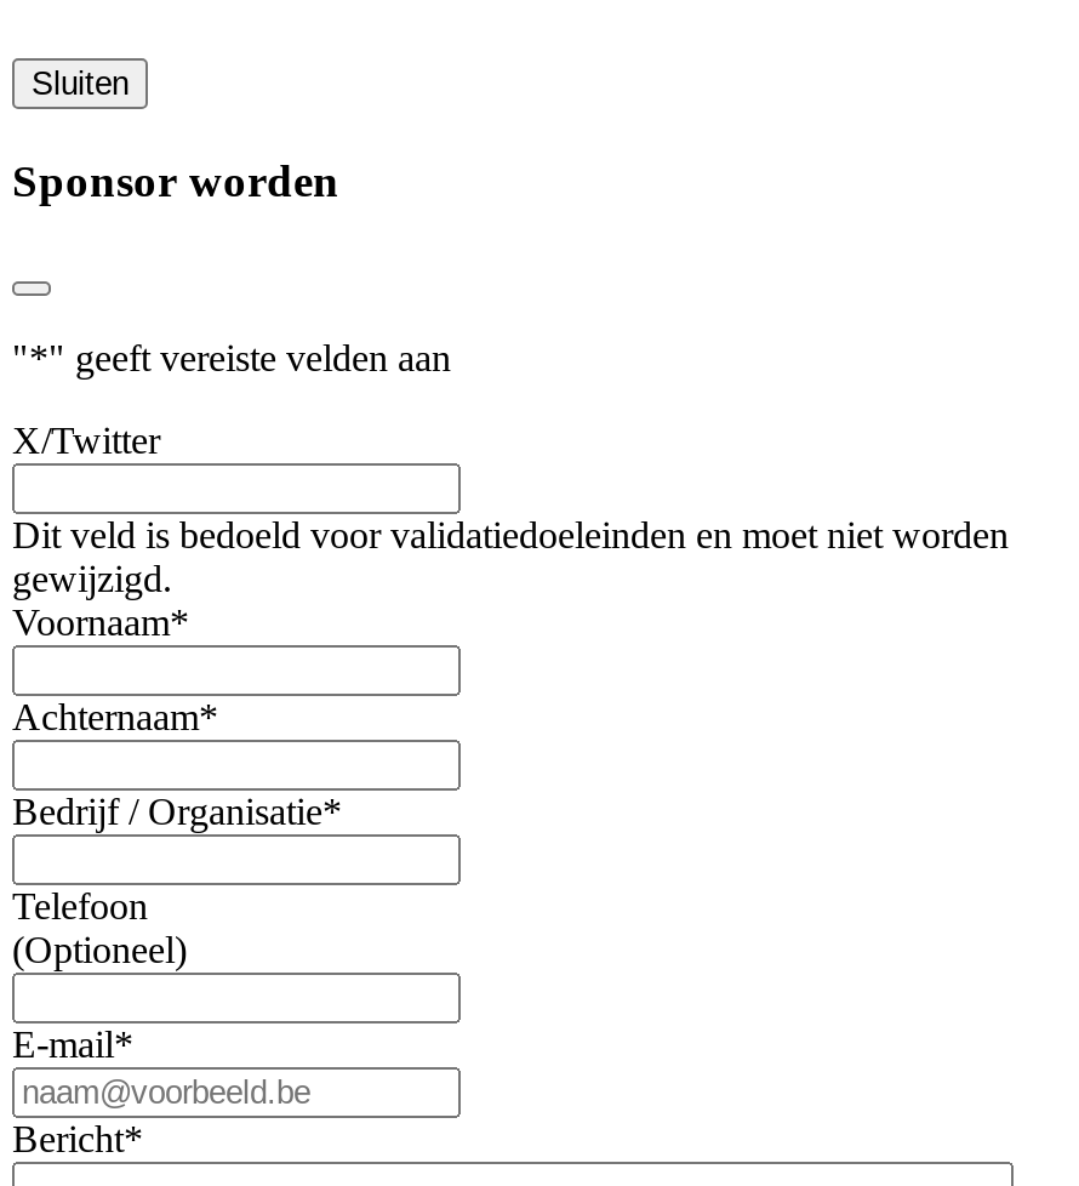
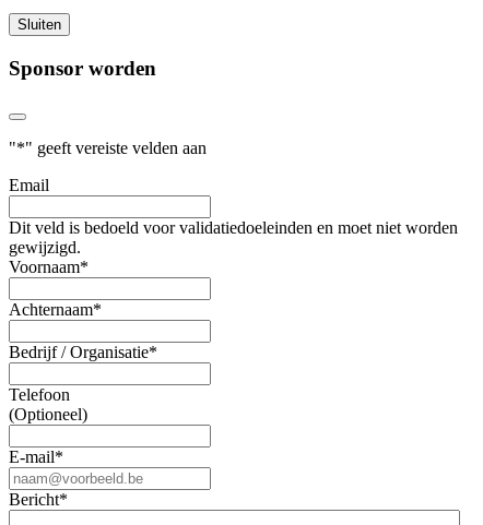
- X/Twitter
+ Email
